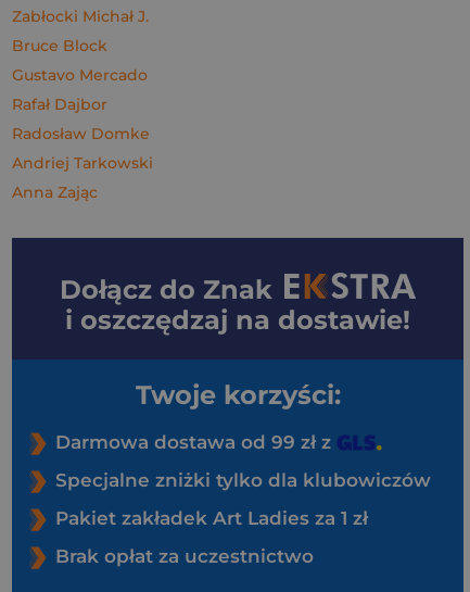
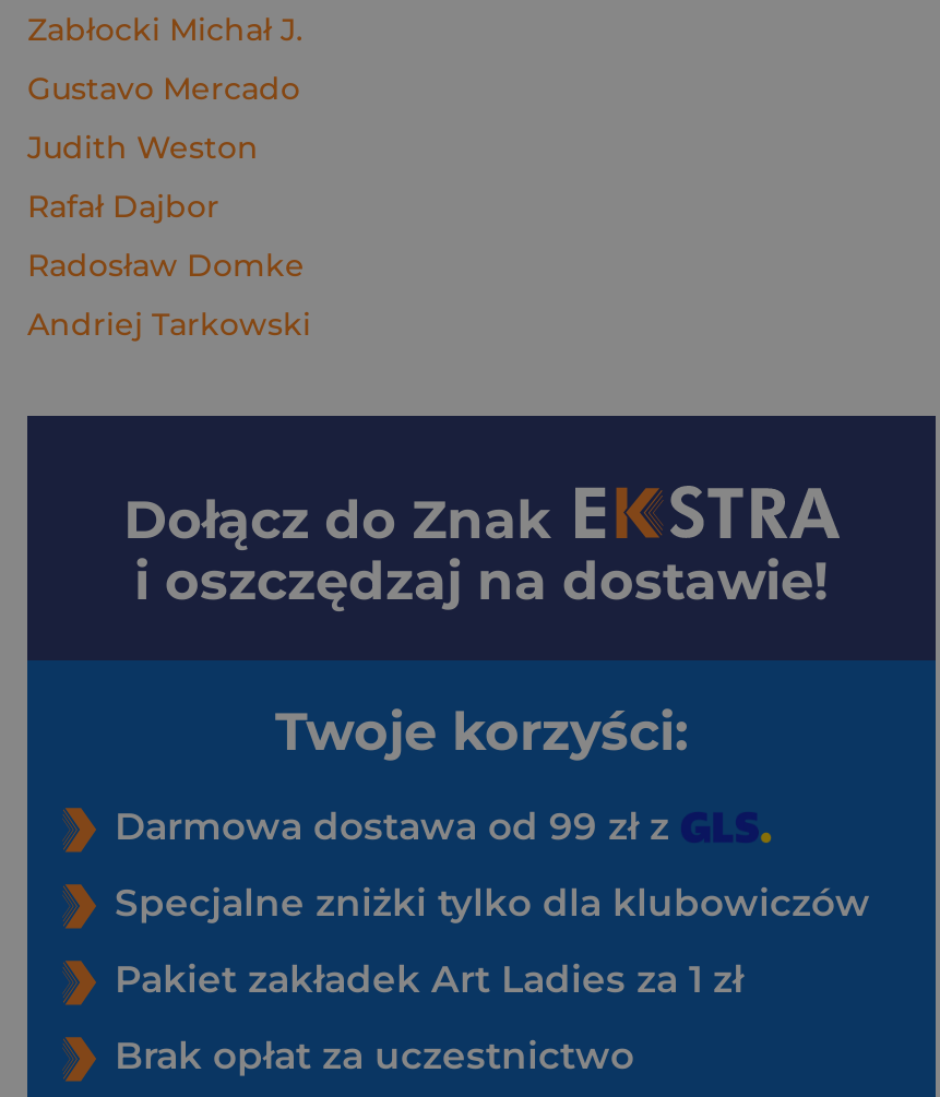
- Bruce Block

+ Judith Weston

- Anna Zając
